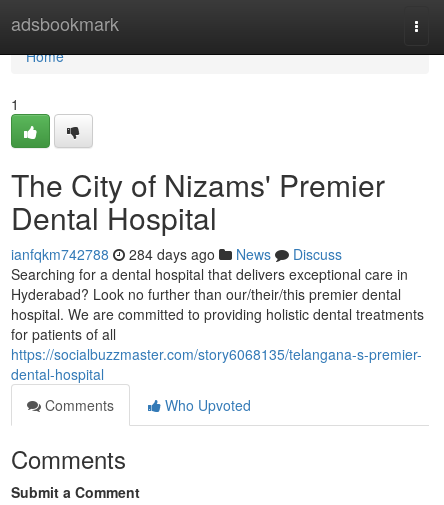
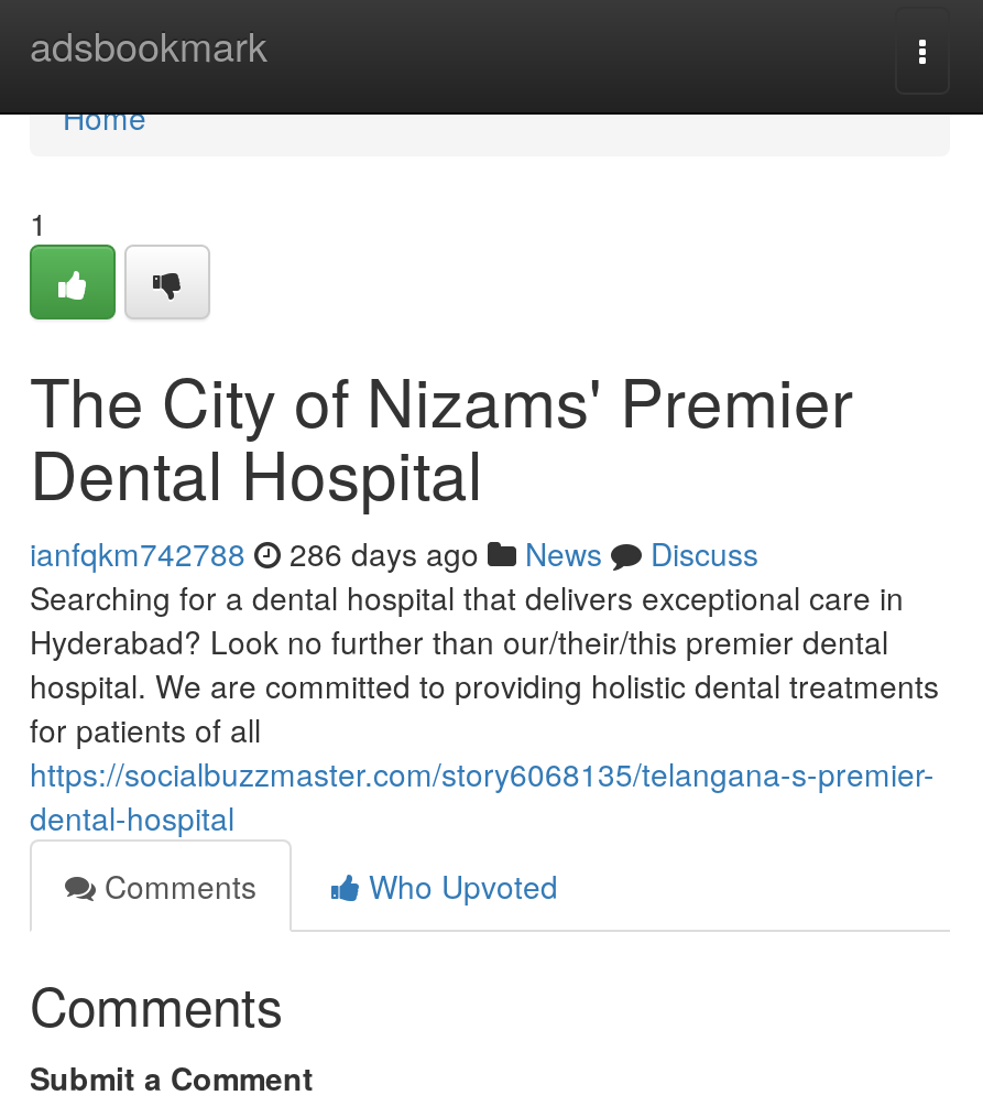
- ianfqkm742788 284 days ago News Discuss
+ ianfqkm742788 286 days ago News Discuss
